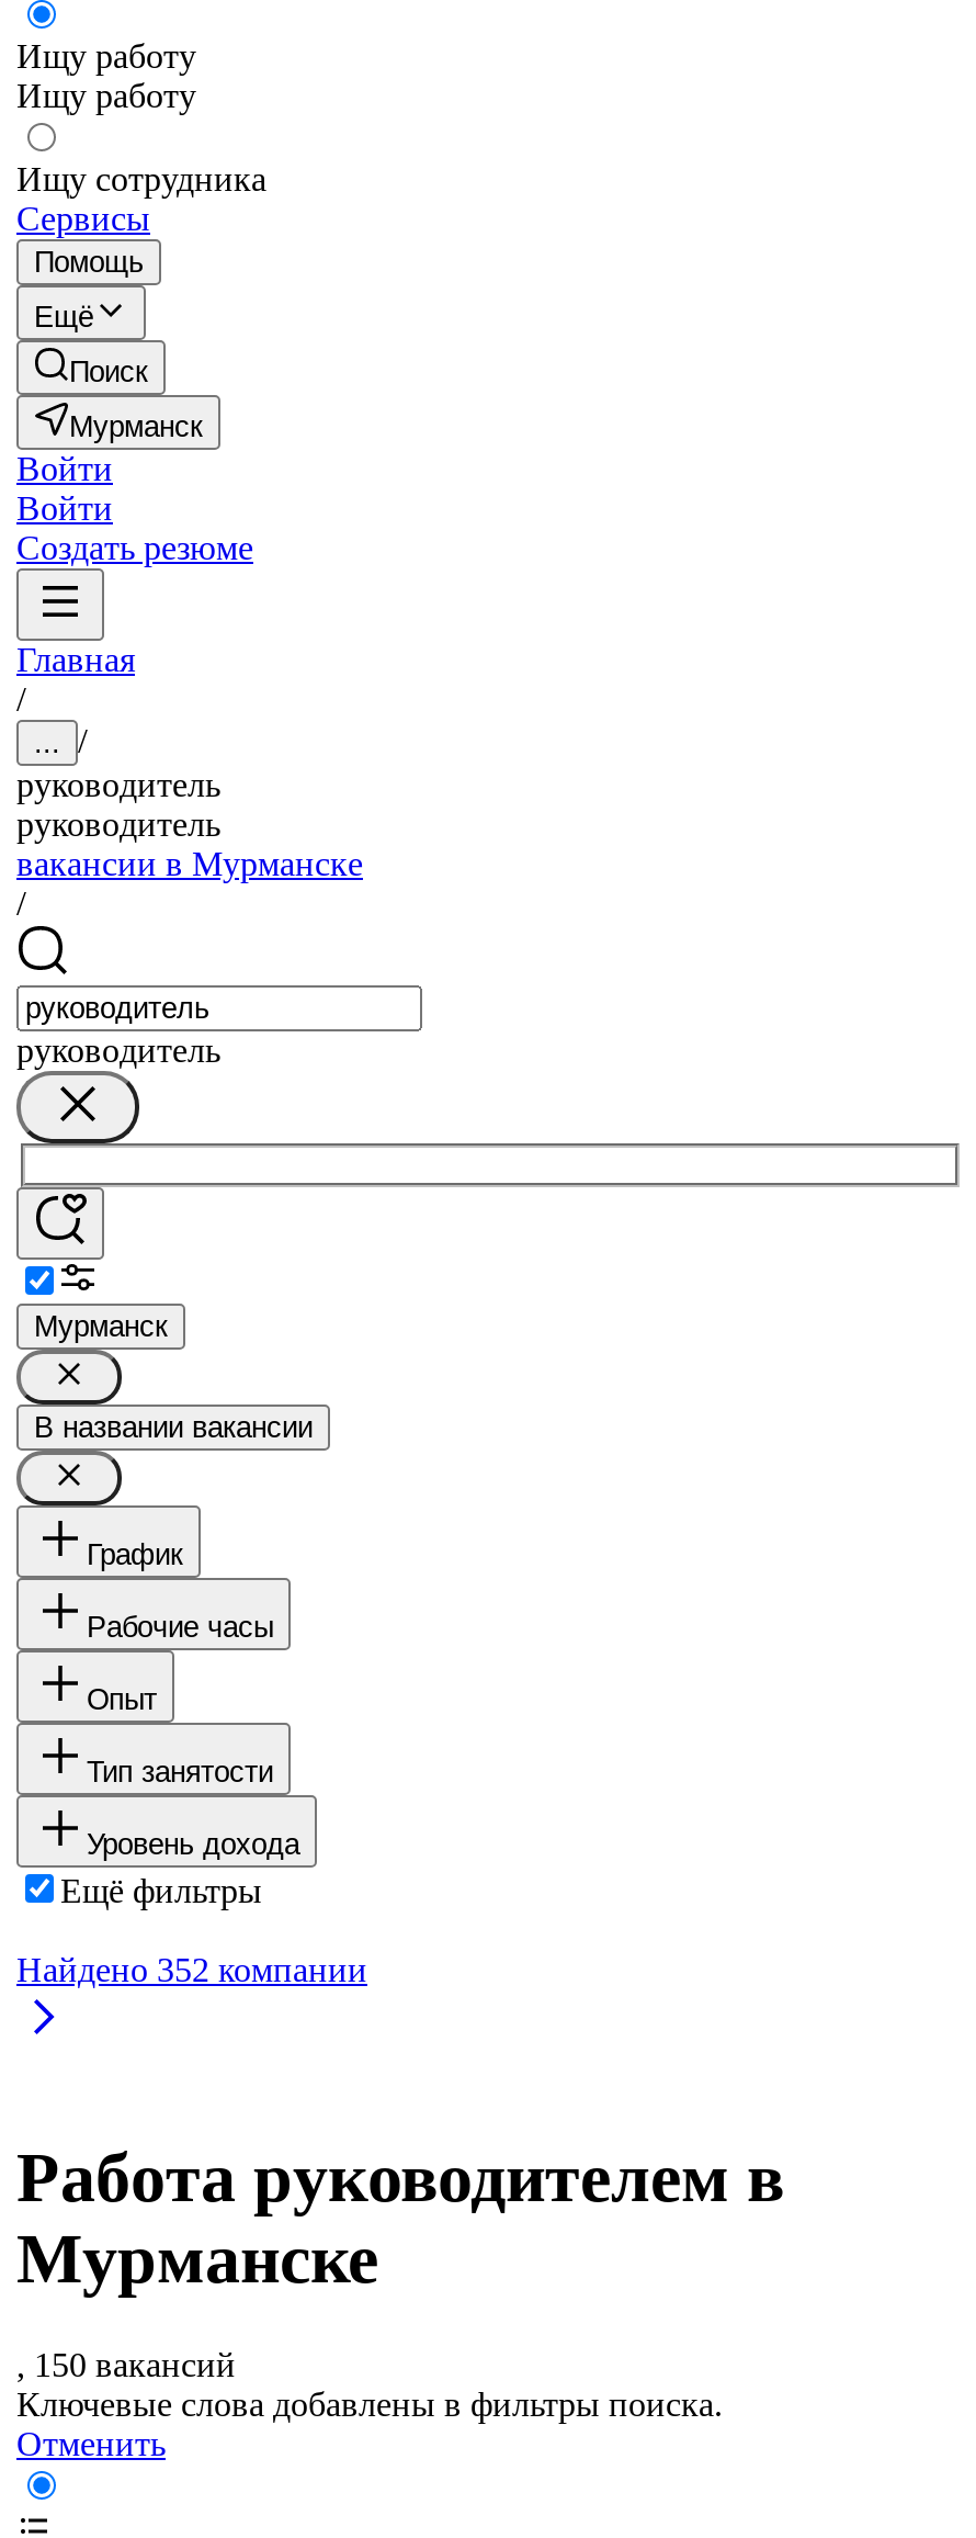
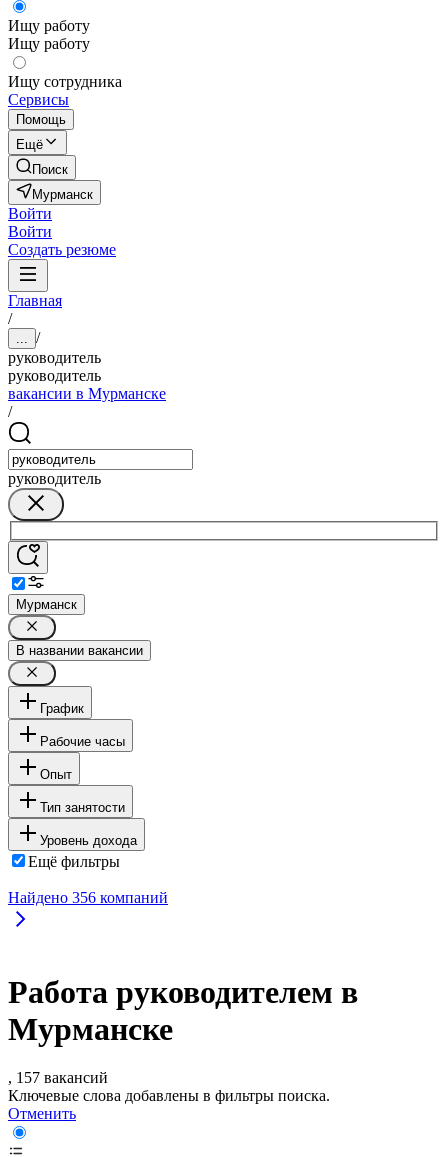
- Найдено 352 компании
+ Найдено 356 компаний

- , 150 вакансий
+ , 157 вакансий
